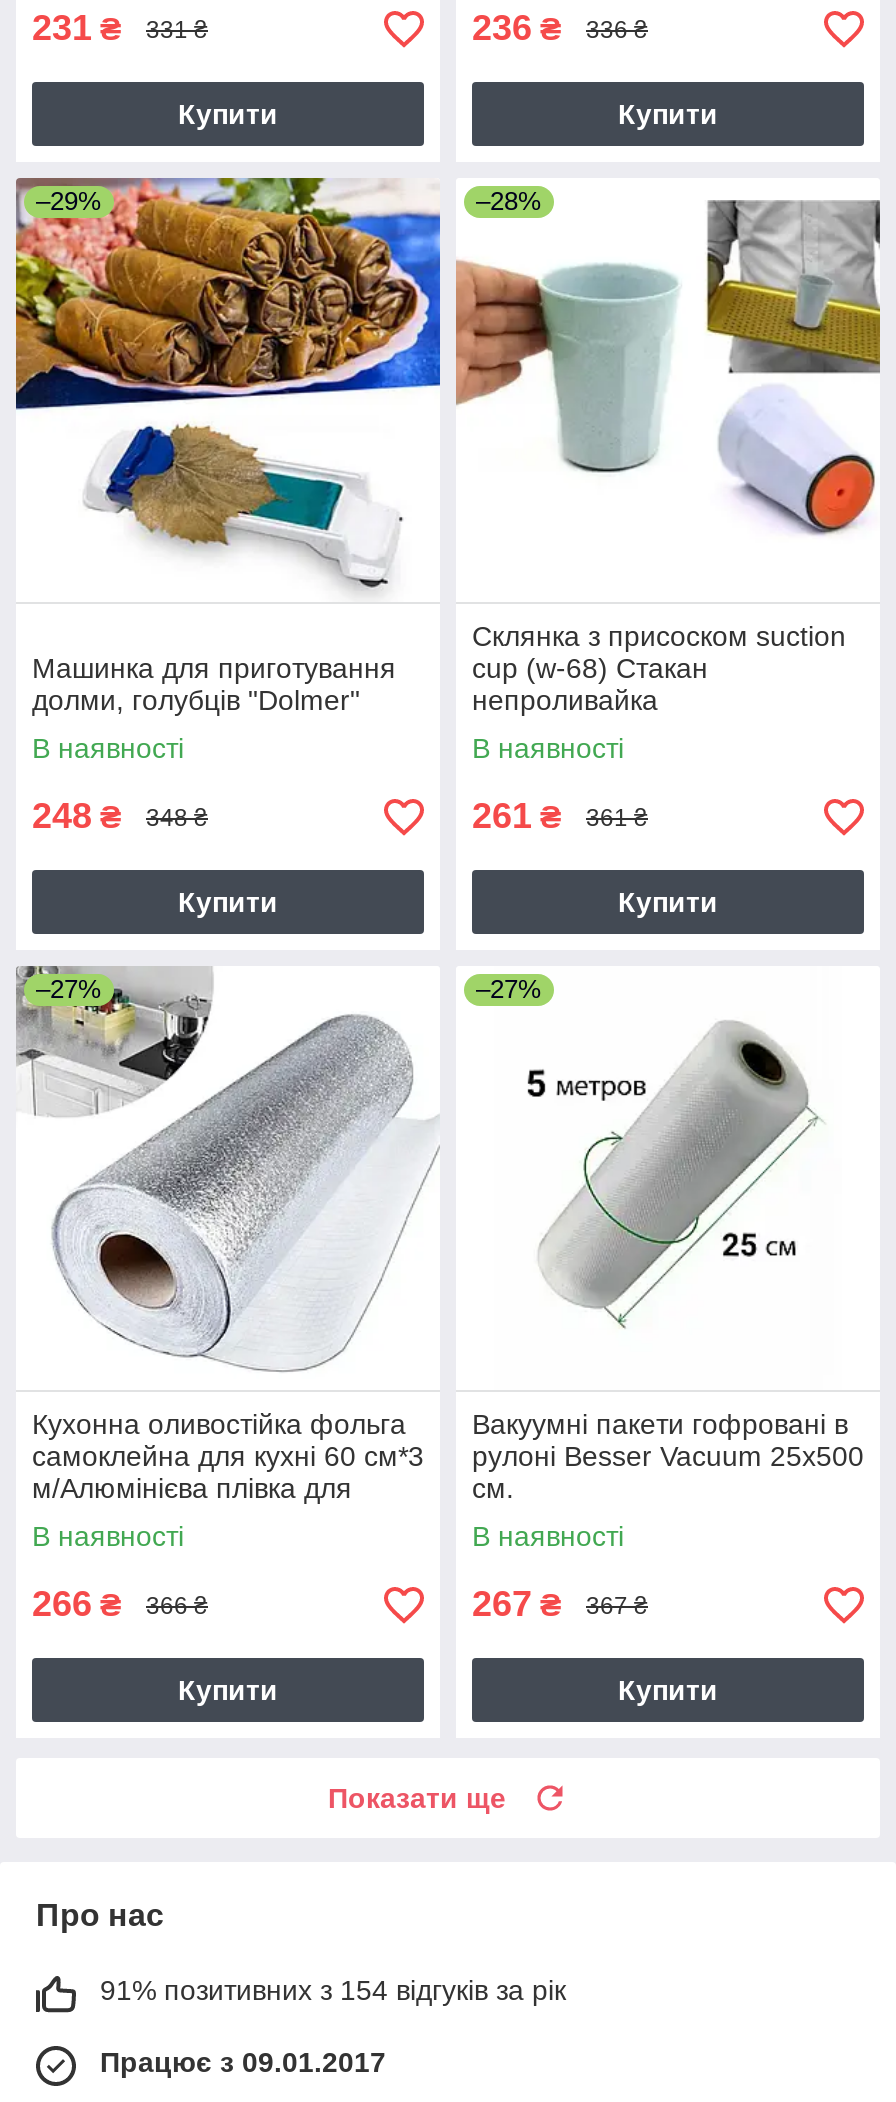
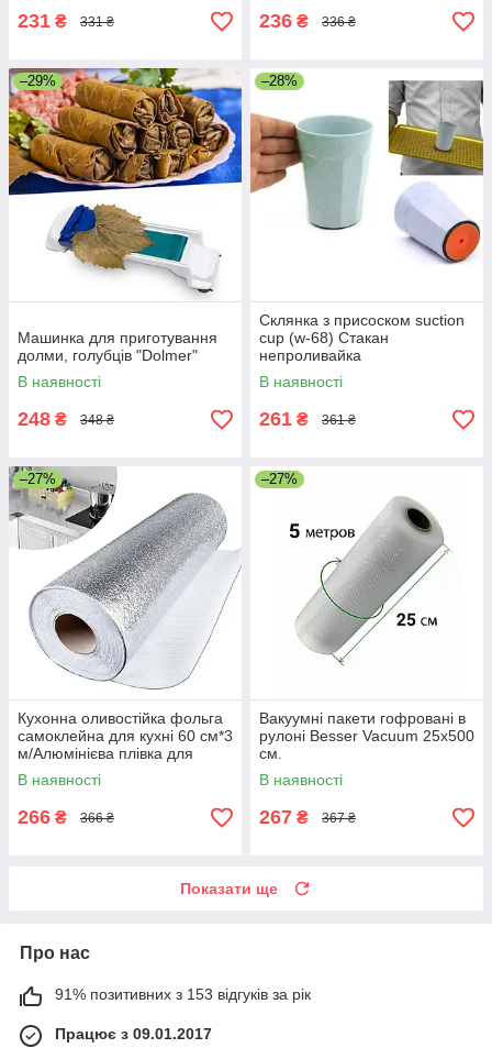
- Купити

- Купити

- Купити

- Купити

- Купити

- Купити

- 91% позитивних з 154 відгуків за рік
+ 91% позитивних з 153 відгуків за рік
